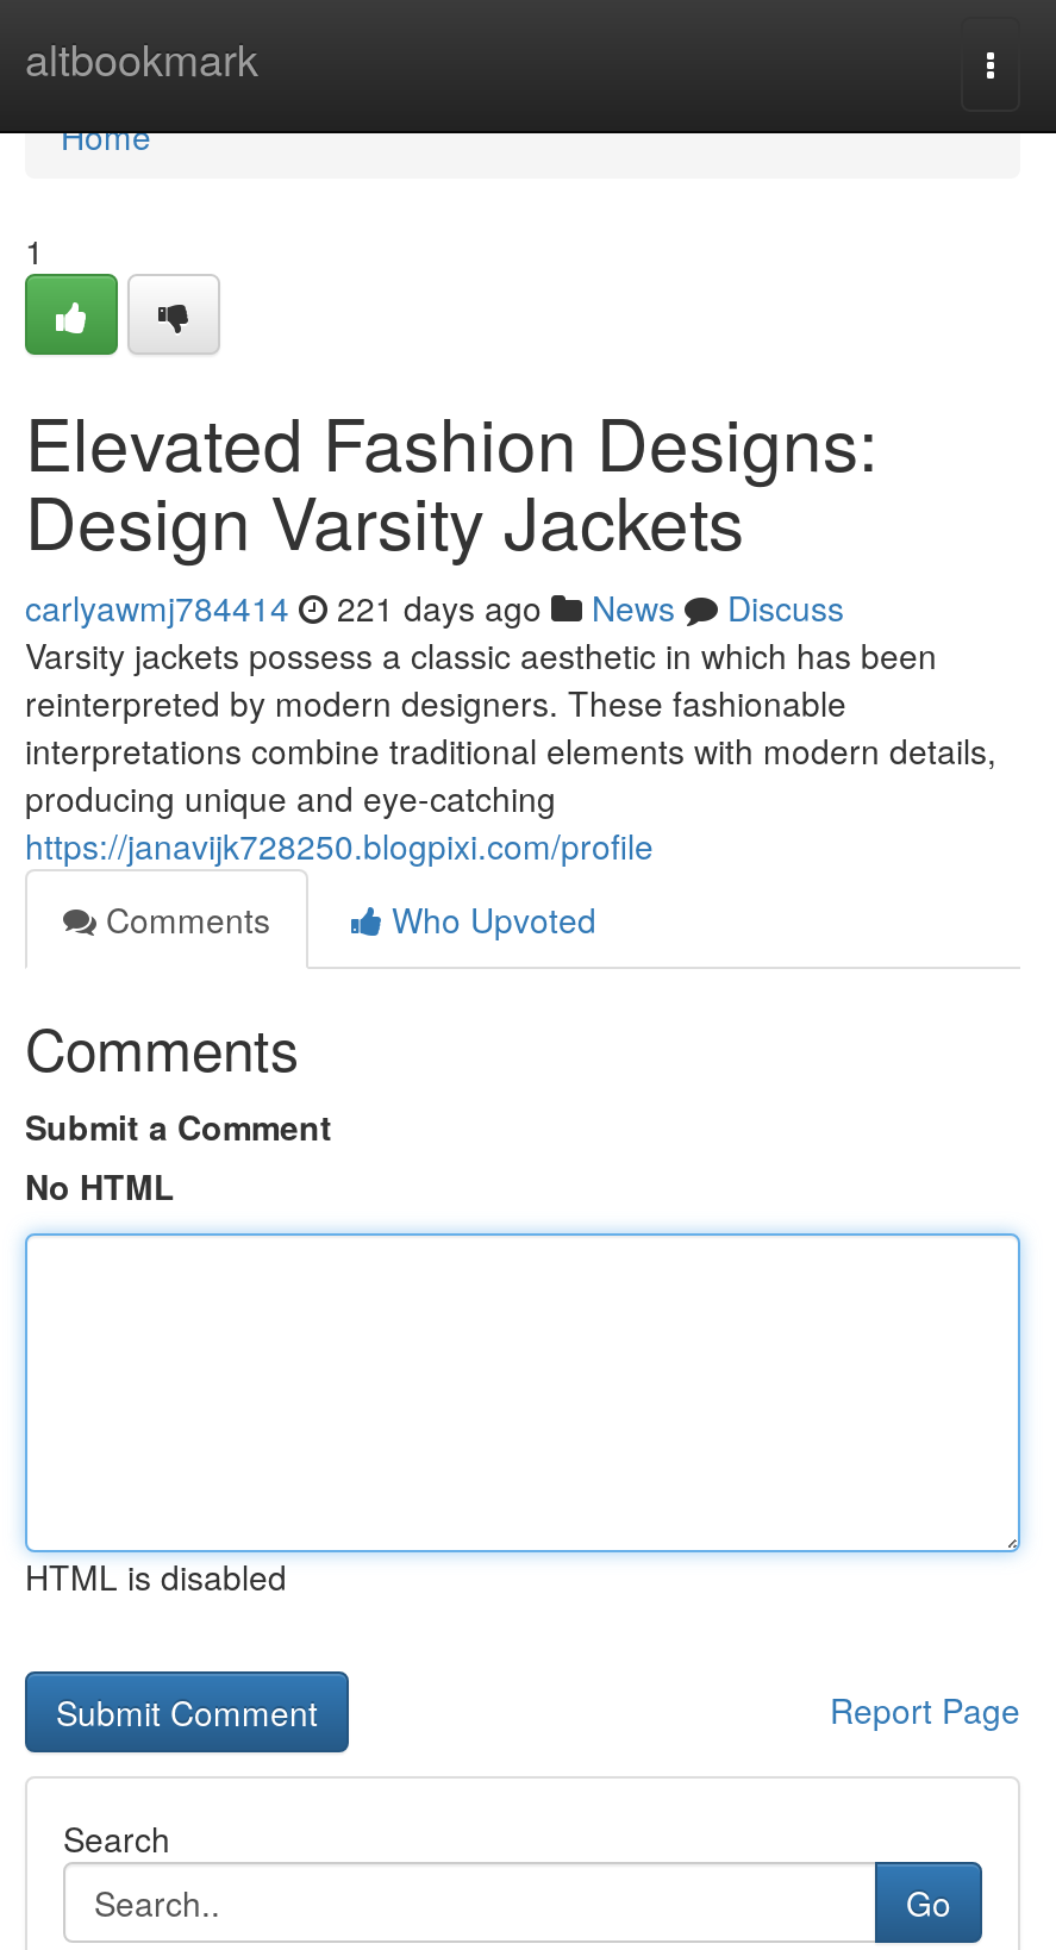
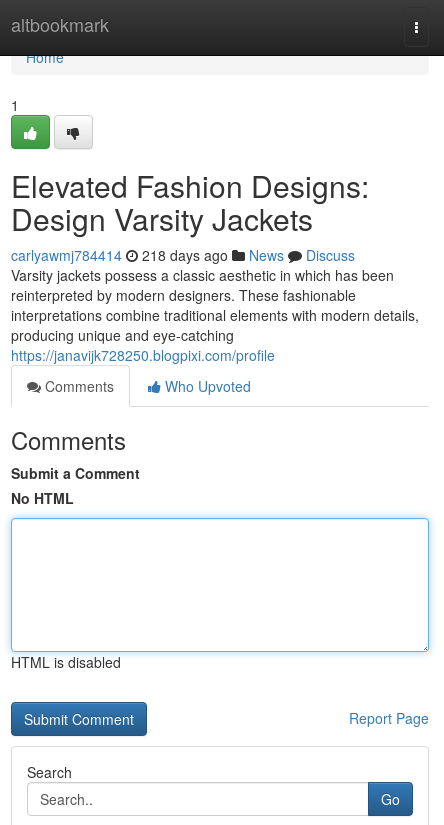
- carlyawmj784414 221 days ago News Discuss
+ carlyawmj784414 218 days ago News Discuss
